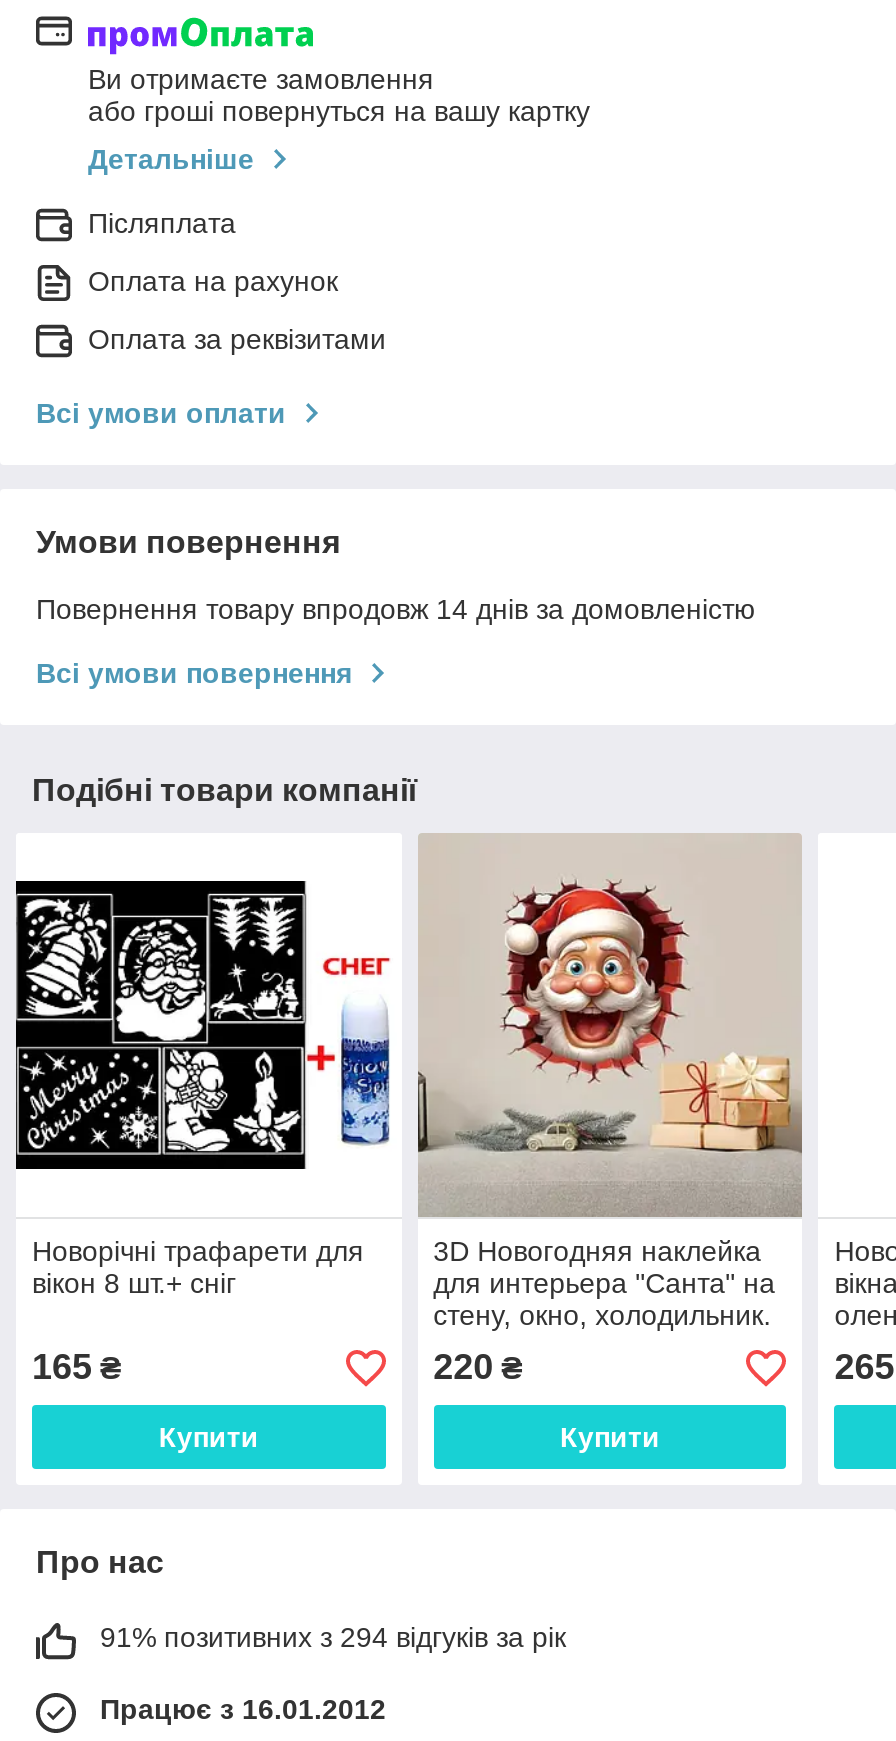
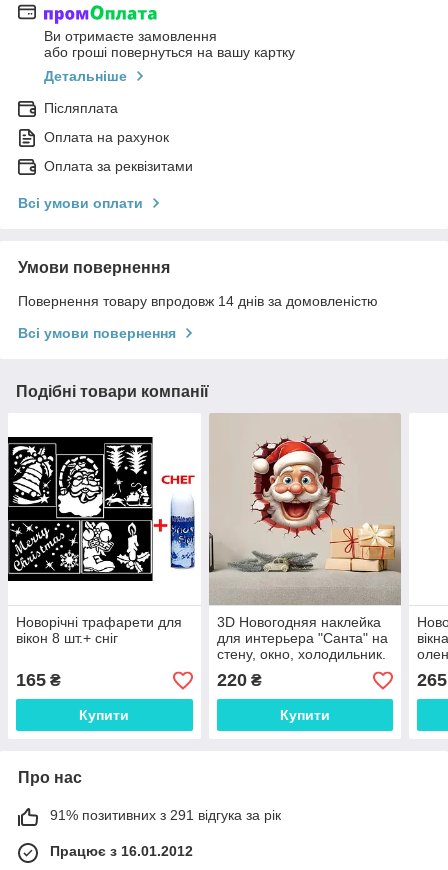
- 91% позитивних з 294 відгуків за рік
+ 91% позитивних з 291 відгука за рік
